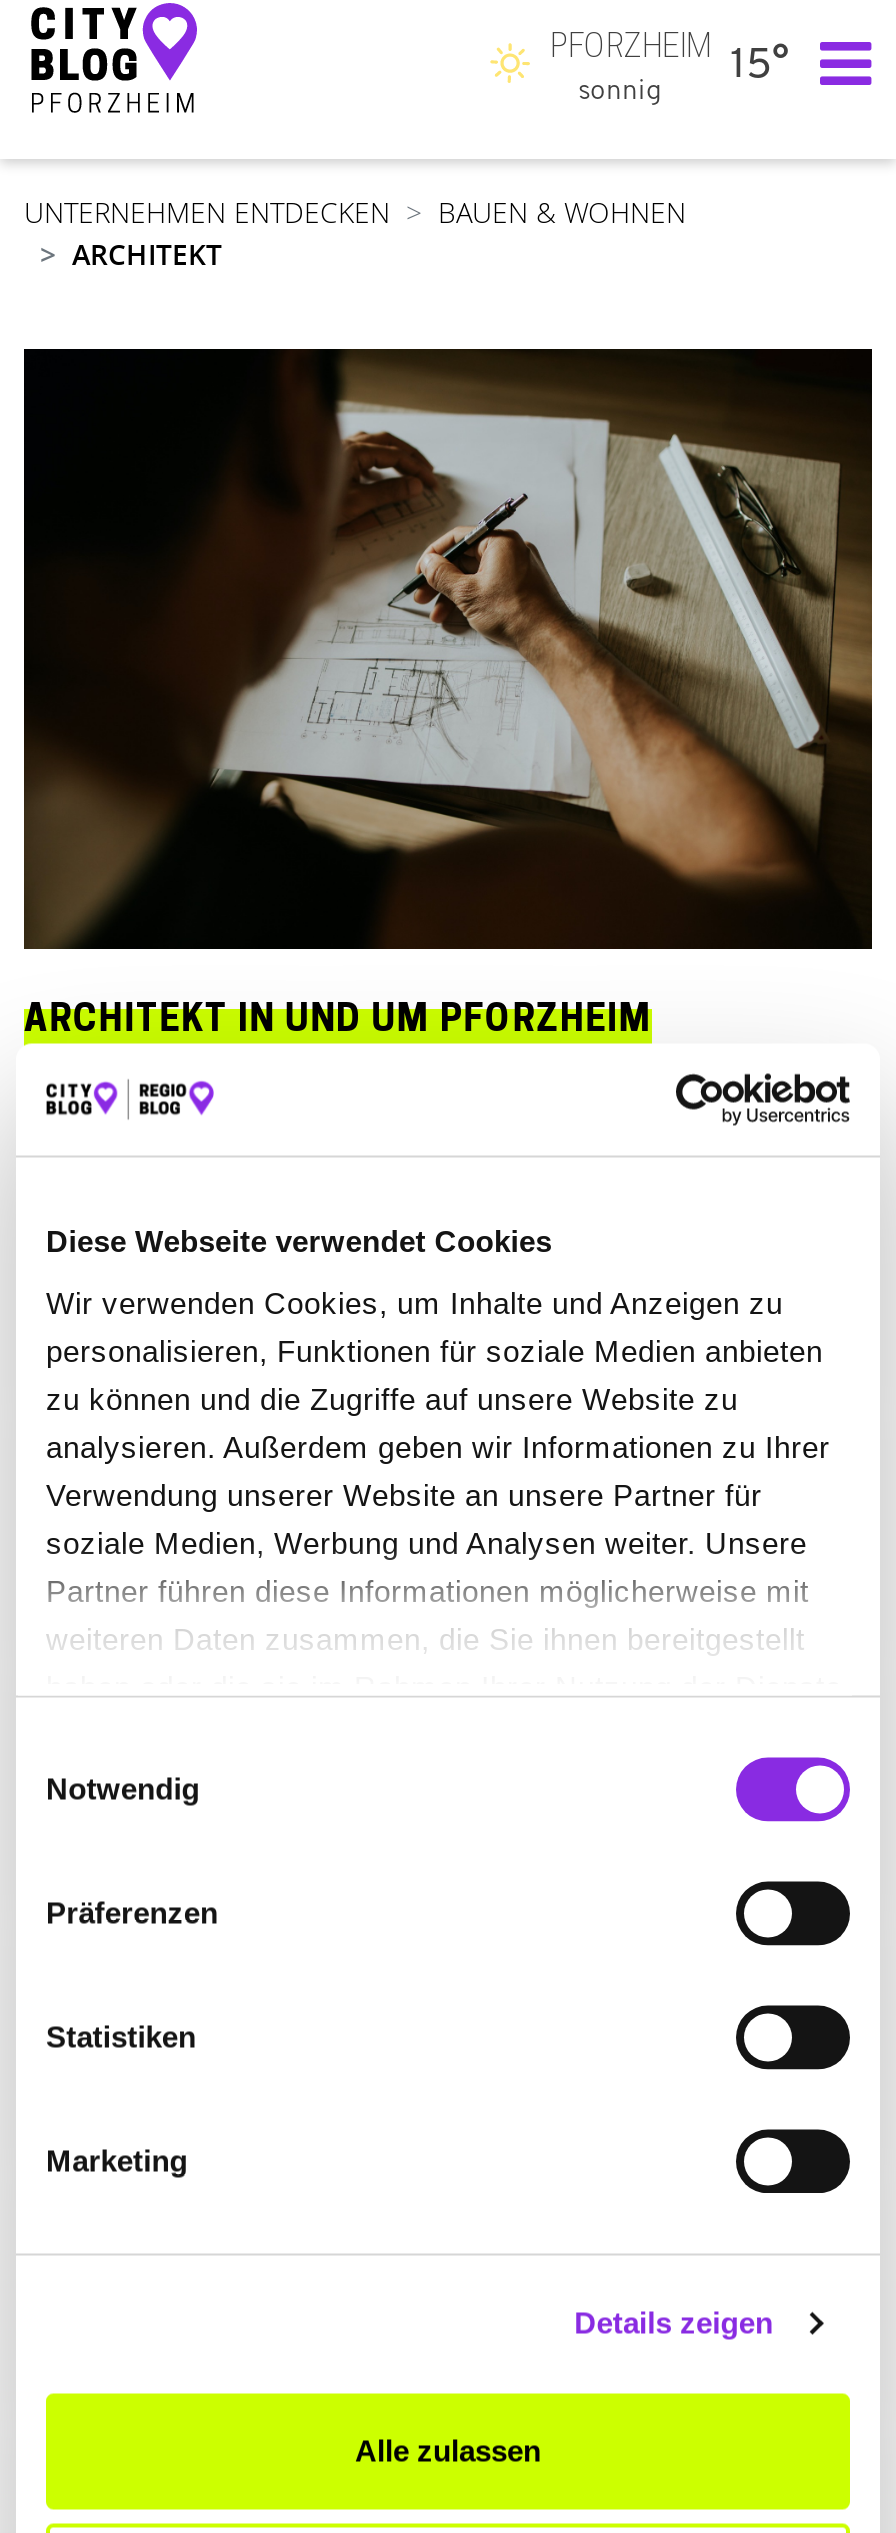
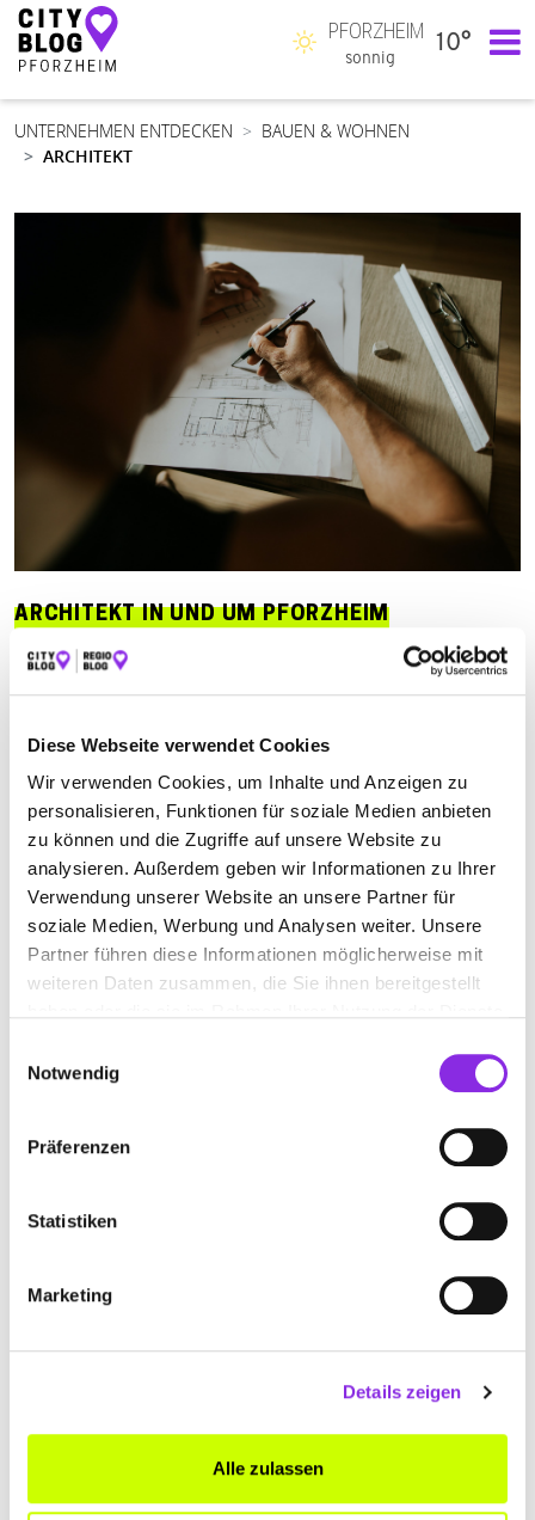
- PFORZHEIM 15°
+ PFORZHEIM 10°
